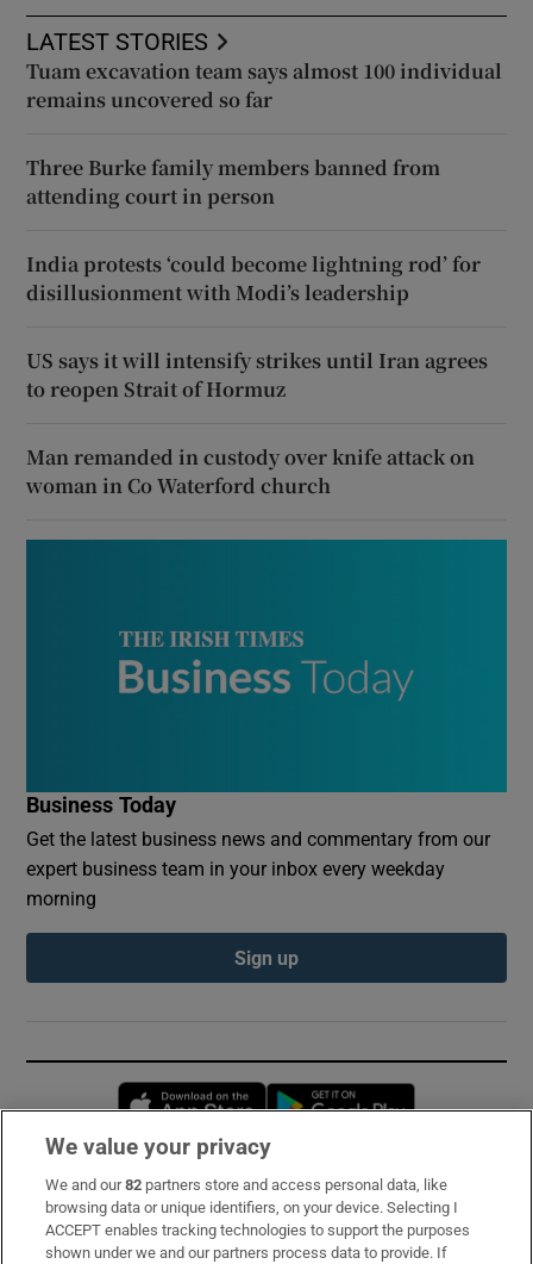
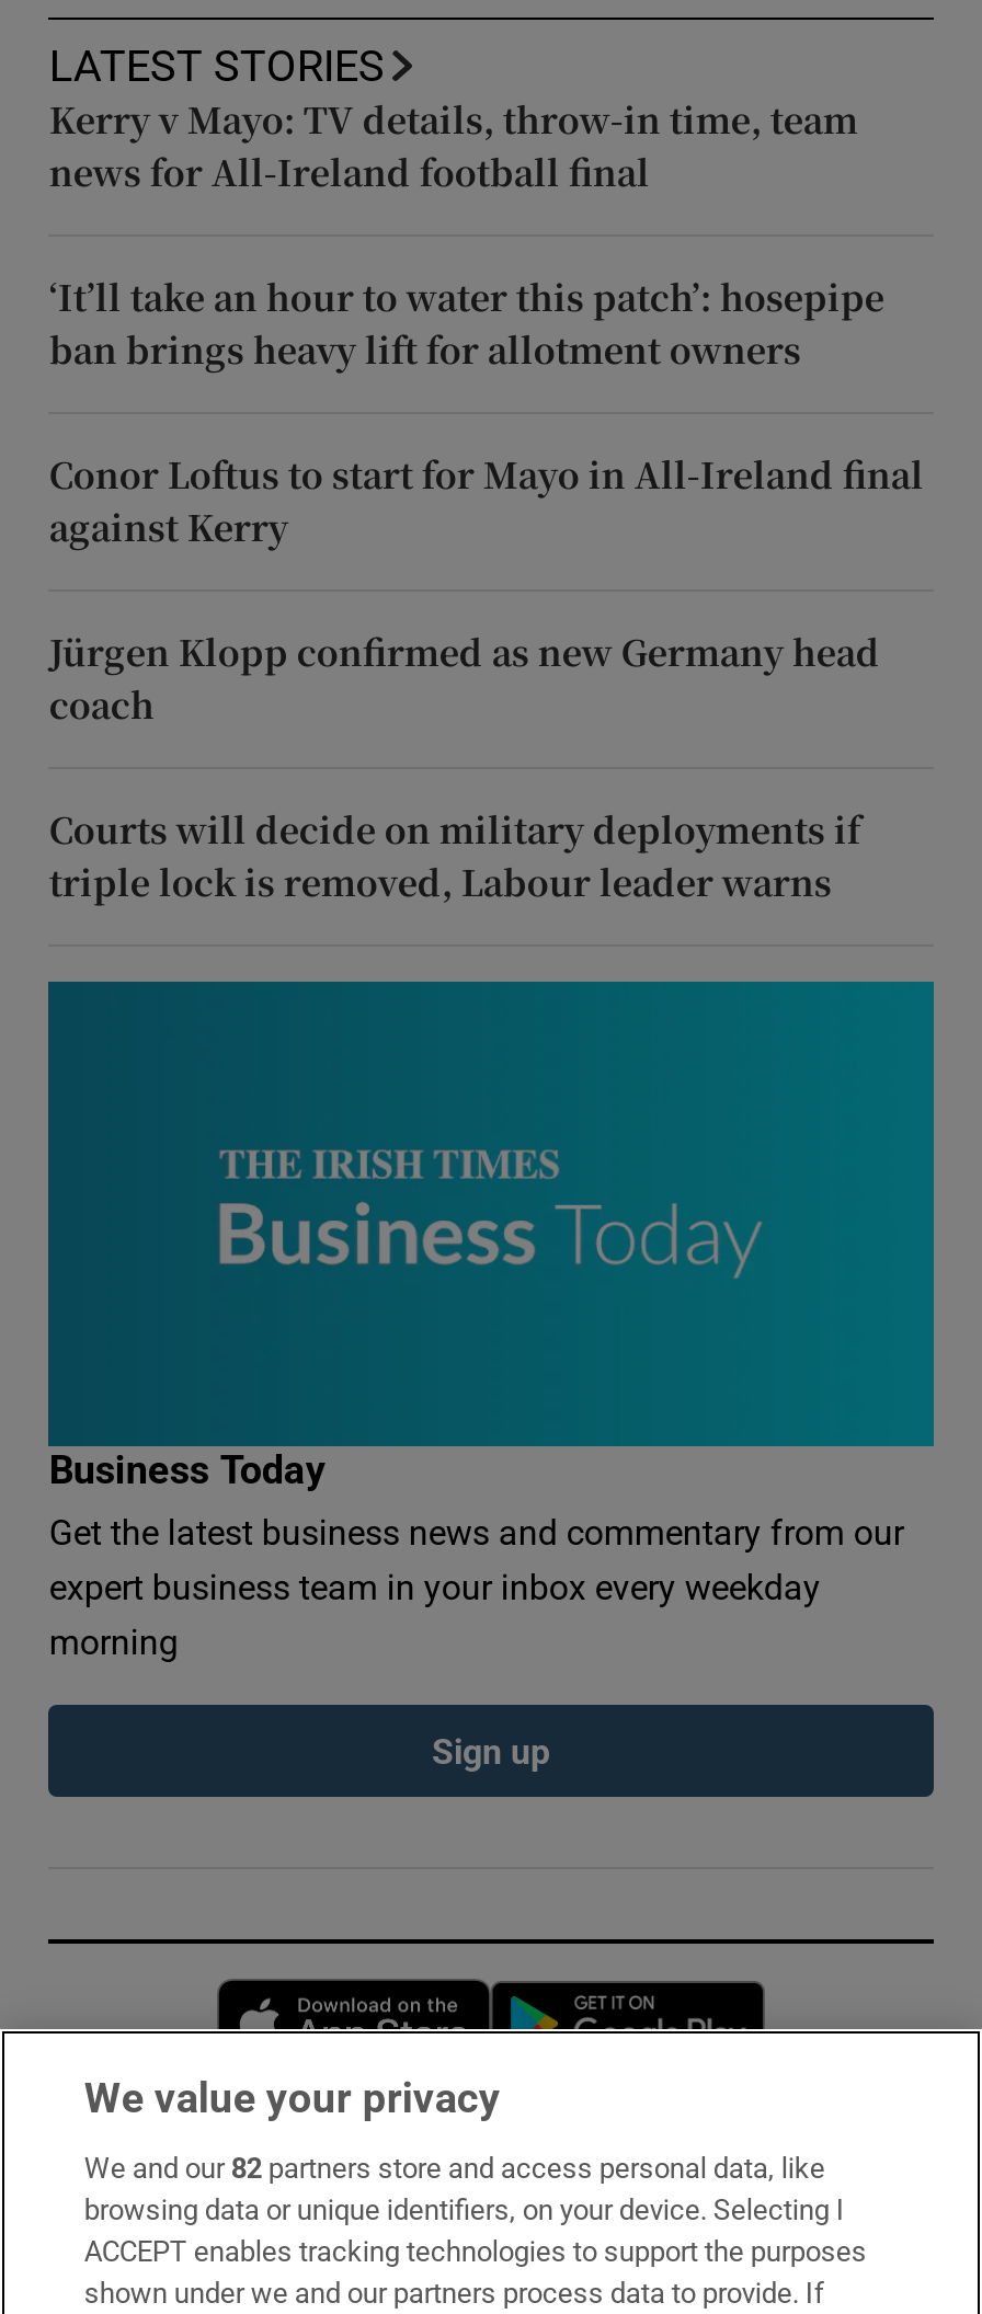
- Tuam excavation team says almost 100 individual
- remains uncovered so far
+ Kerry v Mayo: TV details, throw-in time, team
+ news for All-Ireland football final

- Three Burke family members banned from
- attending court in person
+ ‘It’ll take an hour to water this patch’: hosepipe
+ ban brings heavy lift for allotment owners

- India protests ‘could become lightning rod’ for
- disillusionment with Modi’s leadership
+ Conor Loftus to start for Mayo in All-Ireland final
+ against Kerry

- US says it will intensify strikes until Iran agrees
- to reopen Strait of Hormuz
+ Jürgen Klopp confirmed as new Germany head
+ coach

- Man remanded in custody over knife attack on
- woman in Co Waterford church
+ Courts will decide on military deployments if
+ triple lock is removed, Labour leader warns
